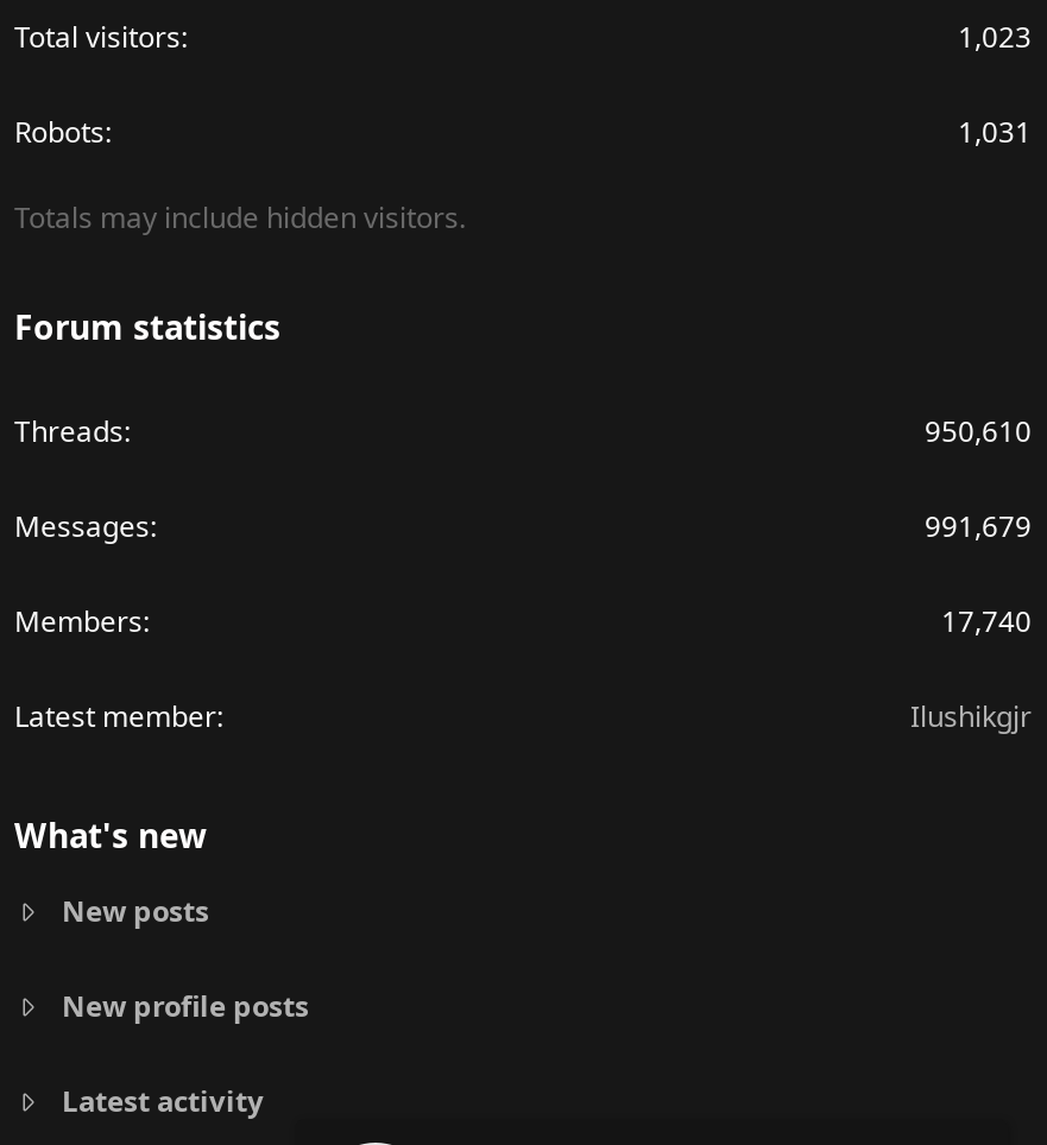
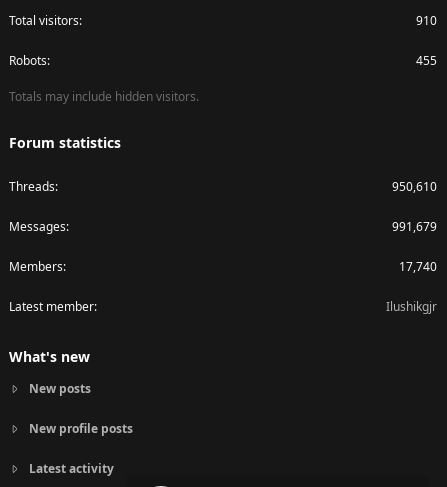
- 1,023
+ 910

- 1,031
+ 455
